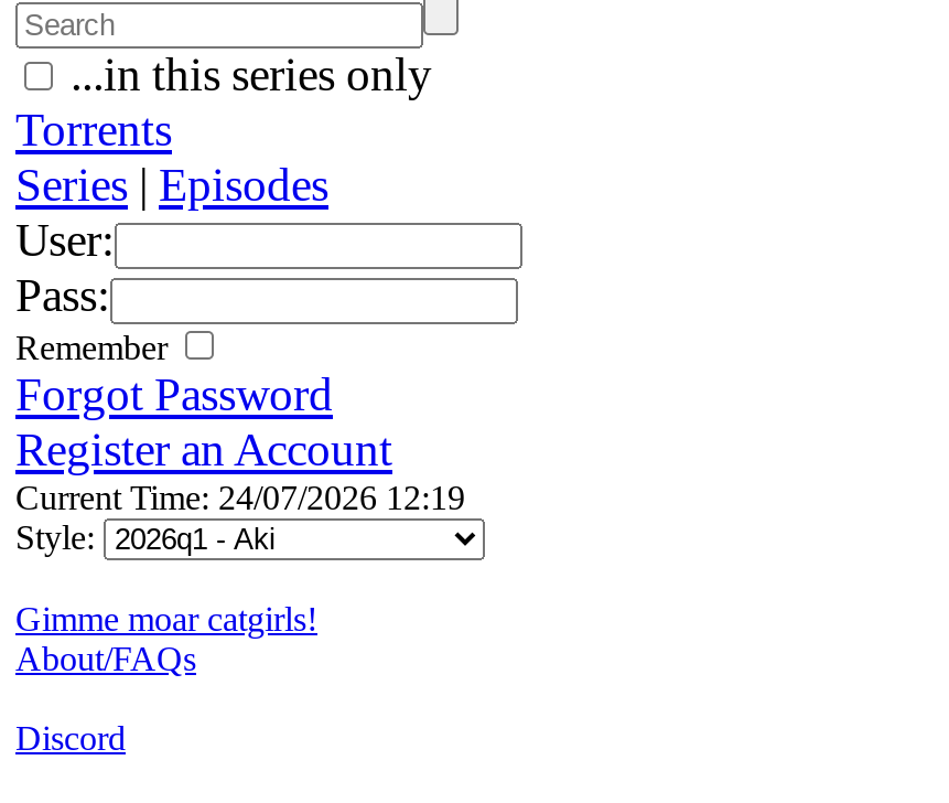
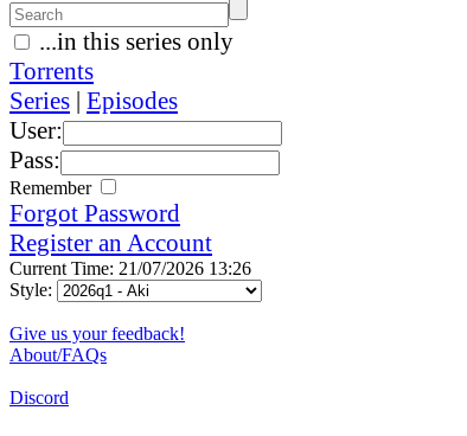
- Current Time: 24/07/2026 12:19
+ Current Time: 21/07/2026 13:26

- Gimme moar catgirls!
+ Give us your feedback!
